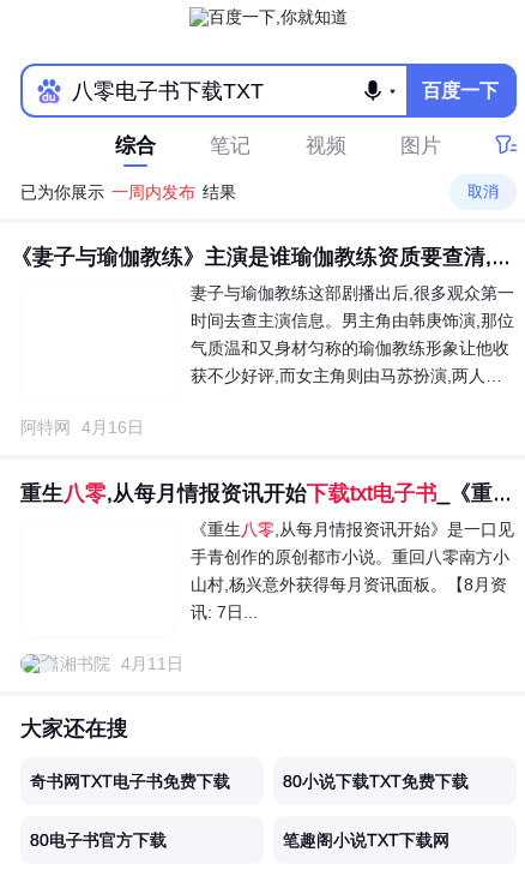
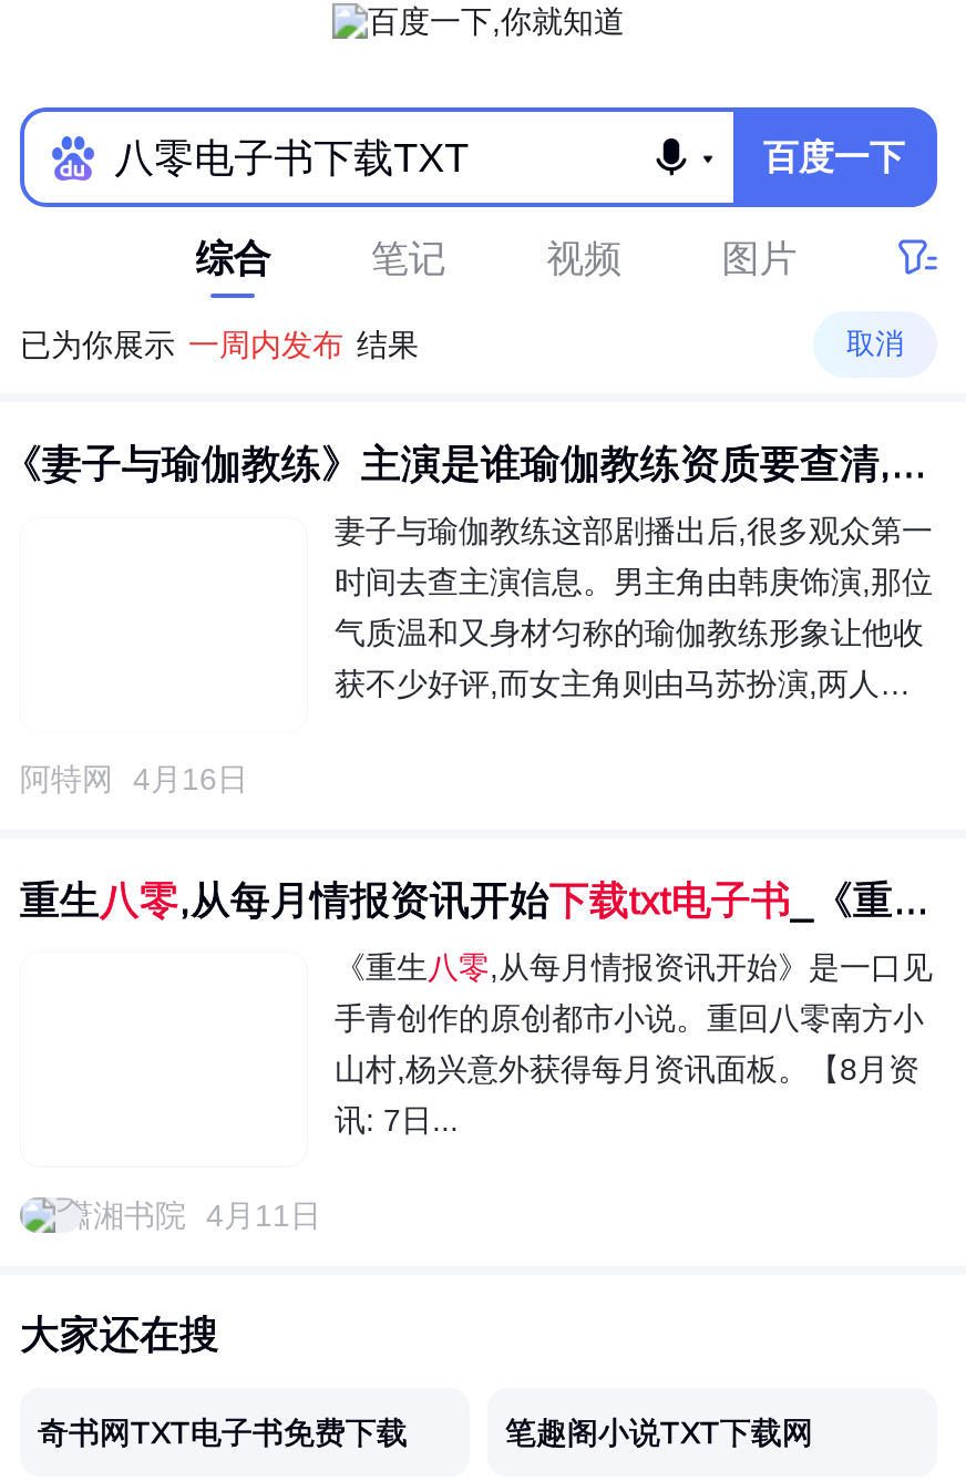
- 80小说下载TXT免费下载
- 80电子书官方下载
